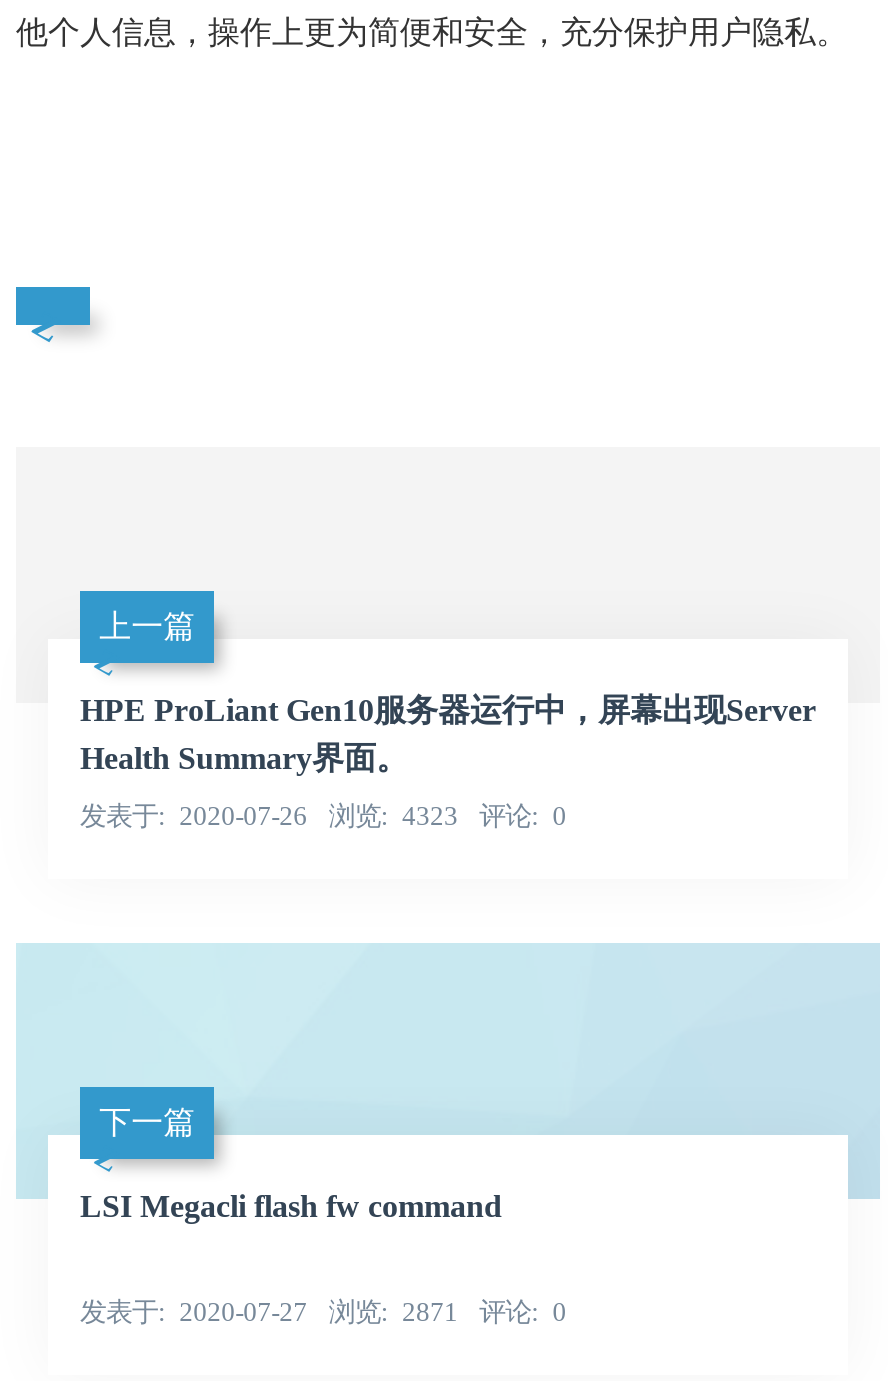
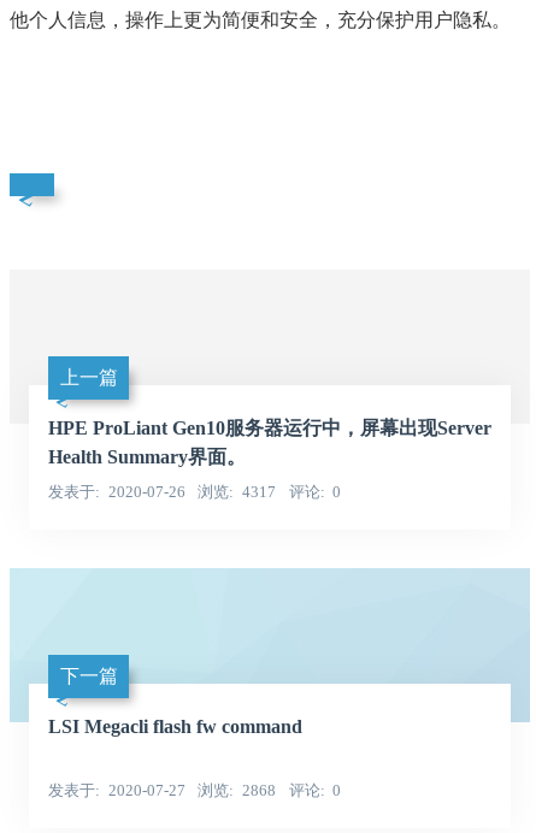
- 发表于 2020-07-26 浏览 4323 评论 0
+ 发表于 2020-07-26 浏览 4317 评论 0

- 发表于 2020-07-27 浏览 2871 评论 0
+ 发表于 2020-07-27 浏览 2868 评论 0
